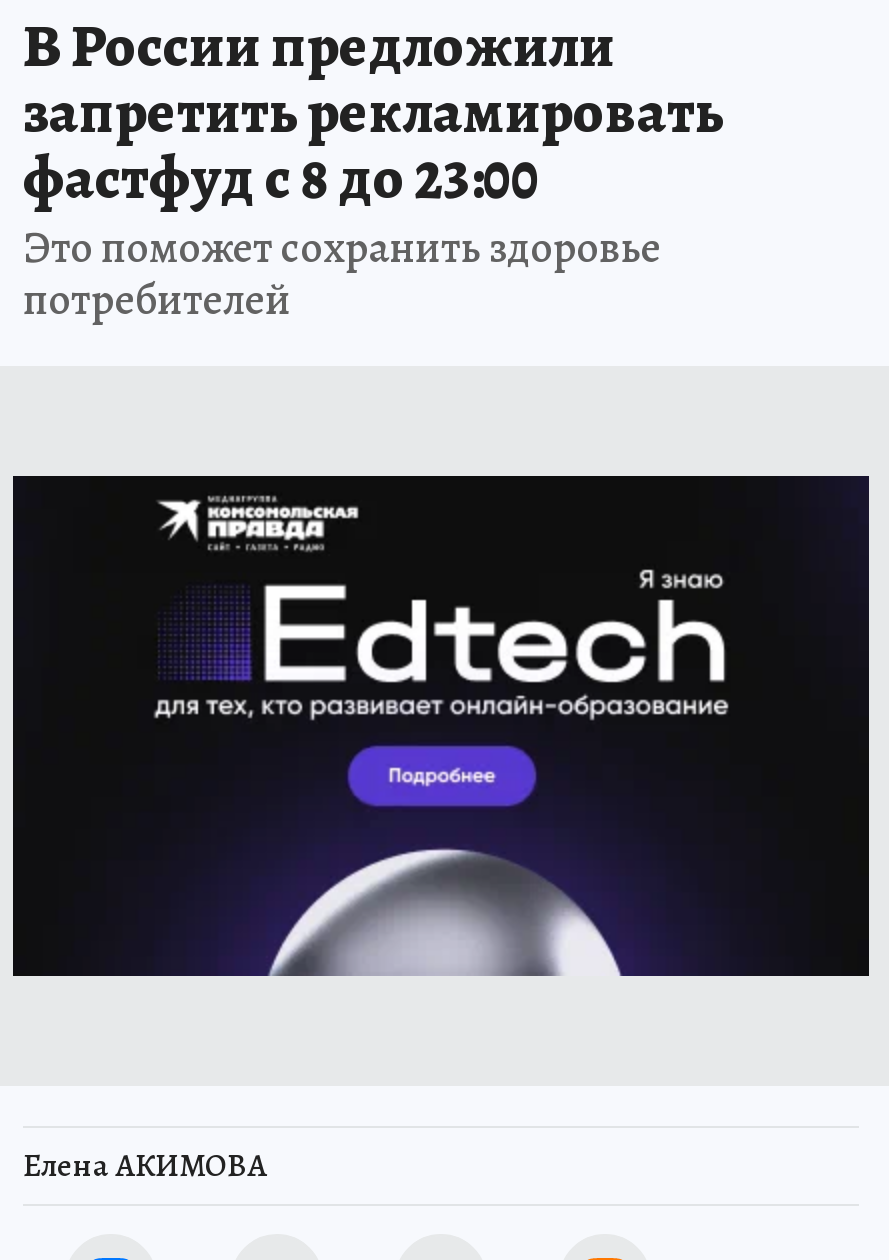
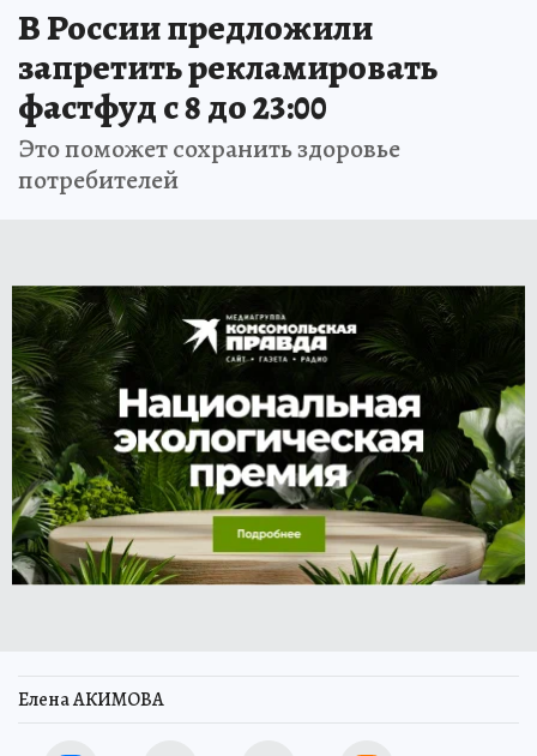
- [image]
+ [image]
